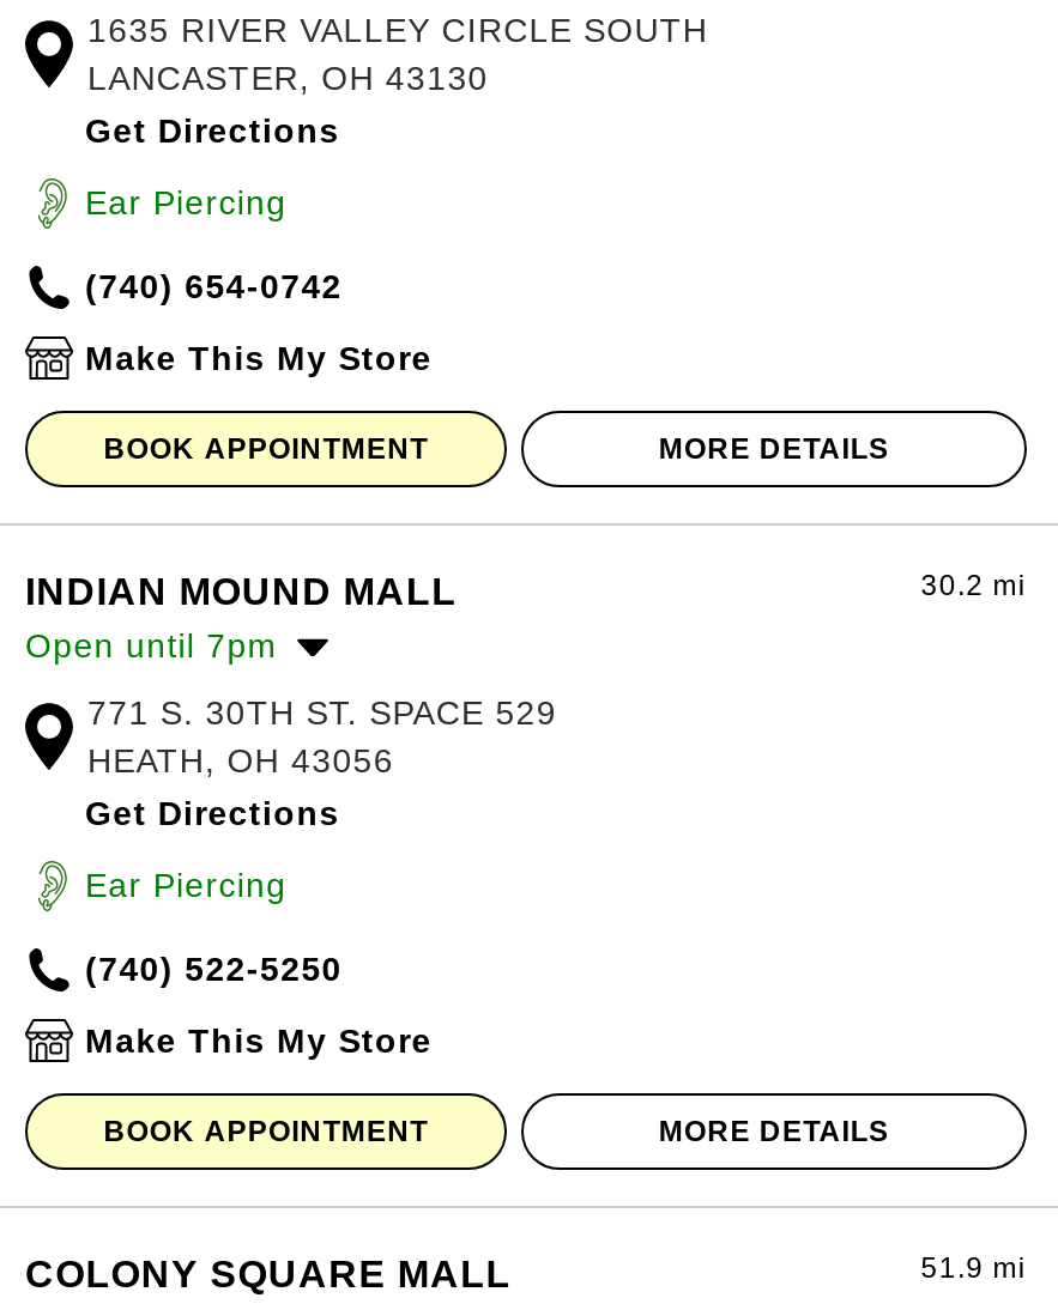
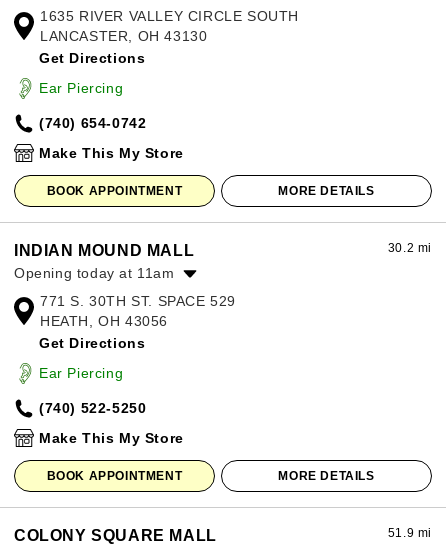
- Open until 7pm
+ Opening today at 11am
